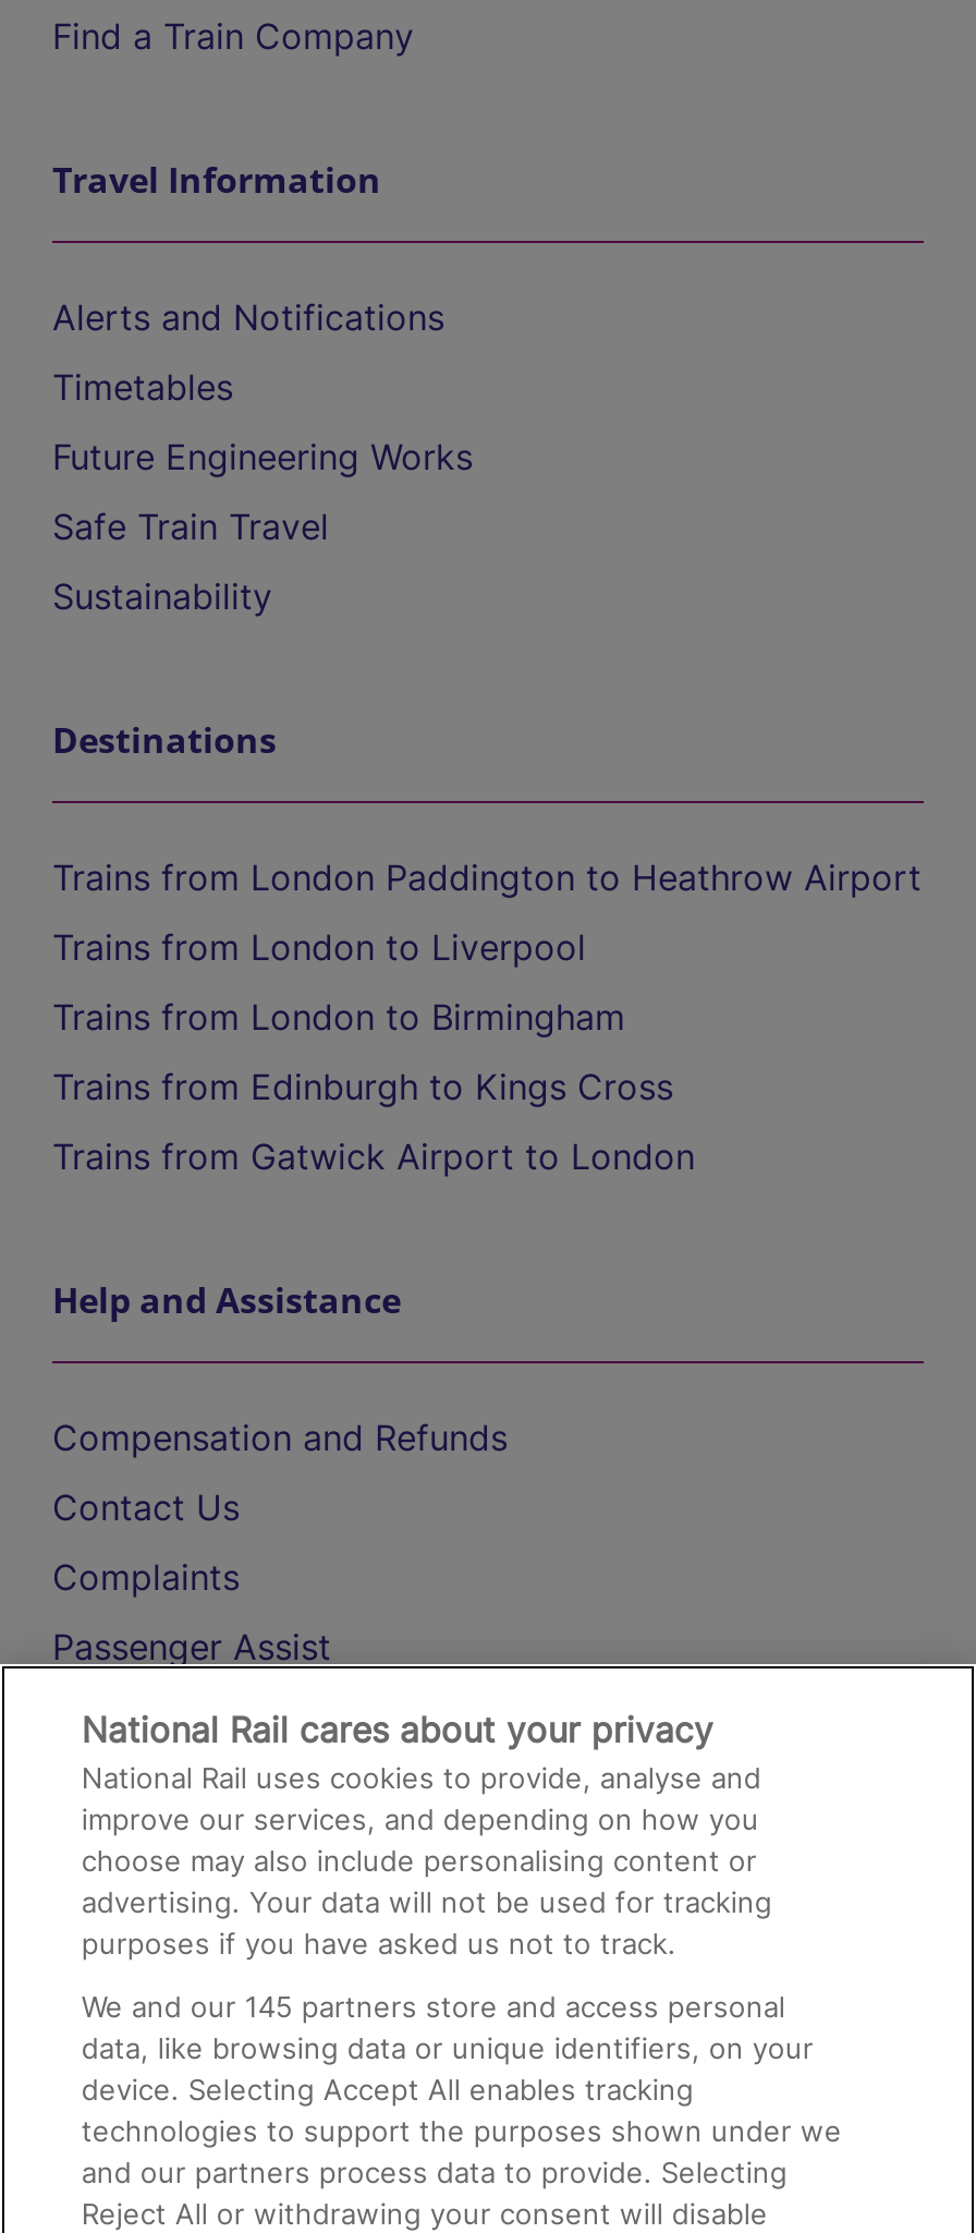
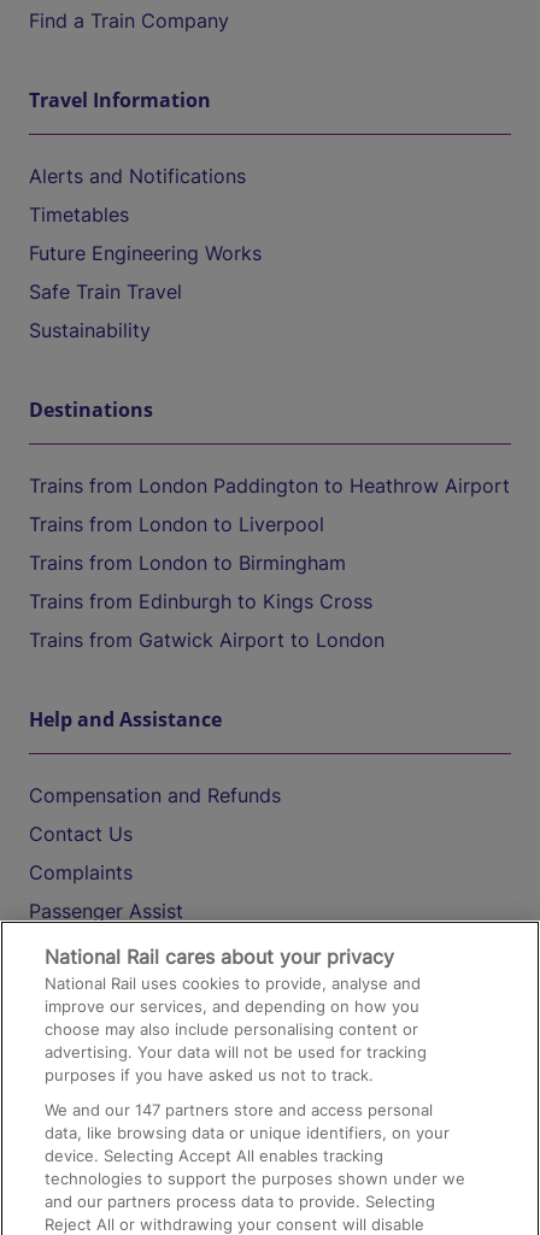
- We and our 145 partners store and access personal
+ We and our 147 partners store and access personal
